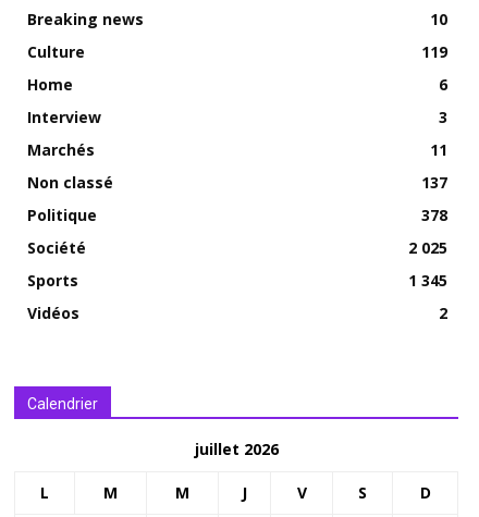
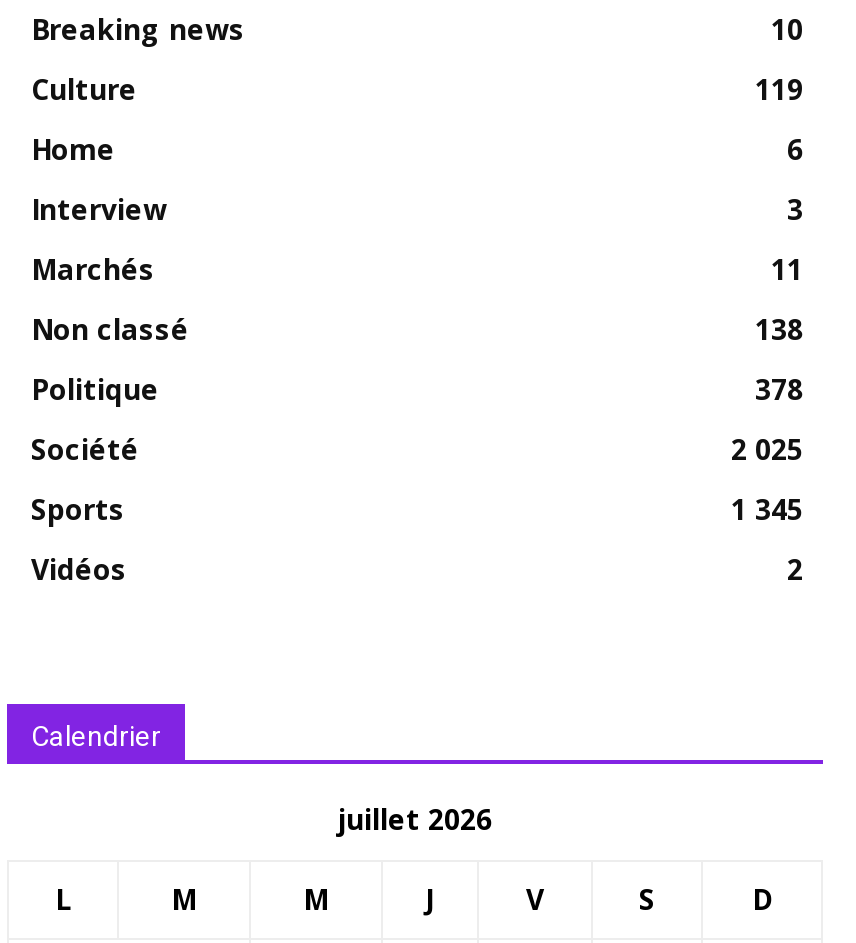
- 137
+ 138
